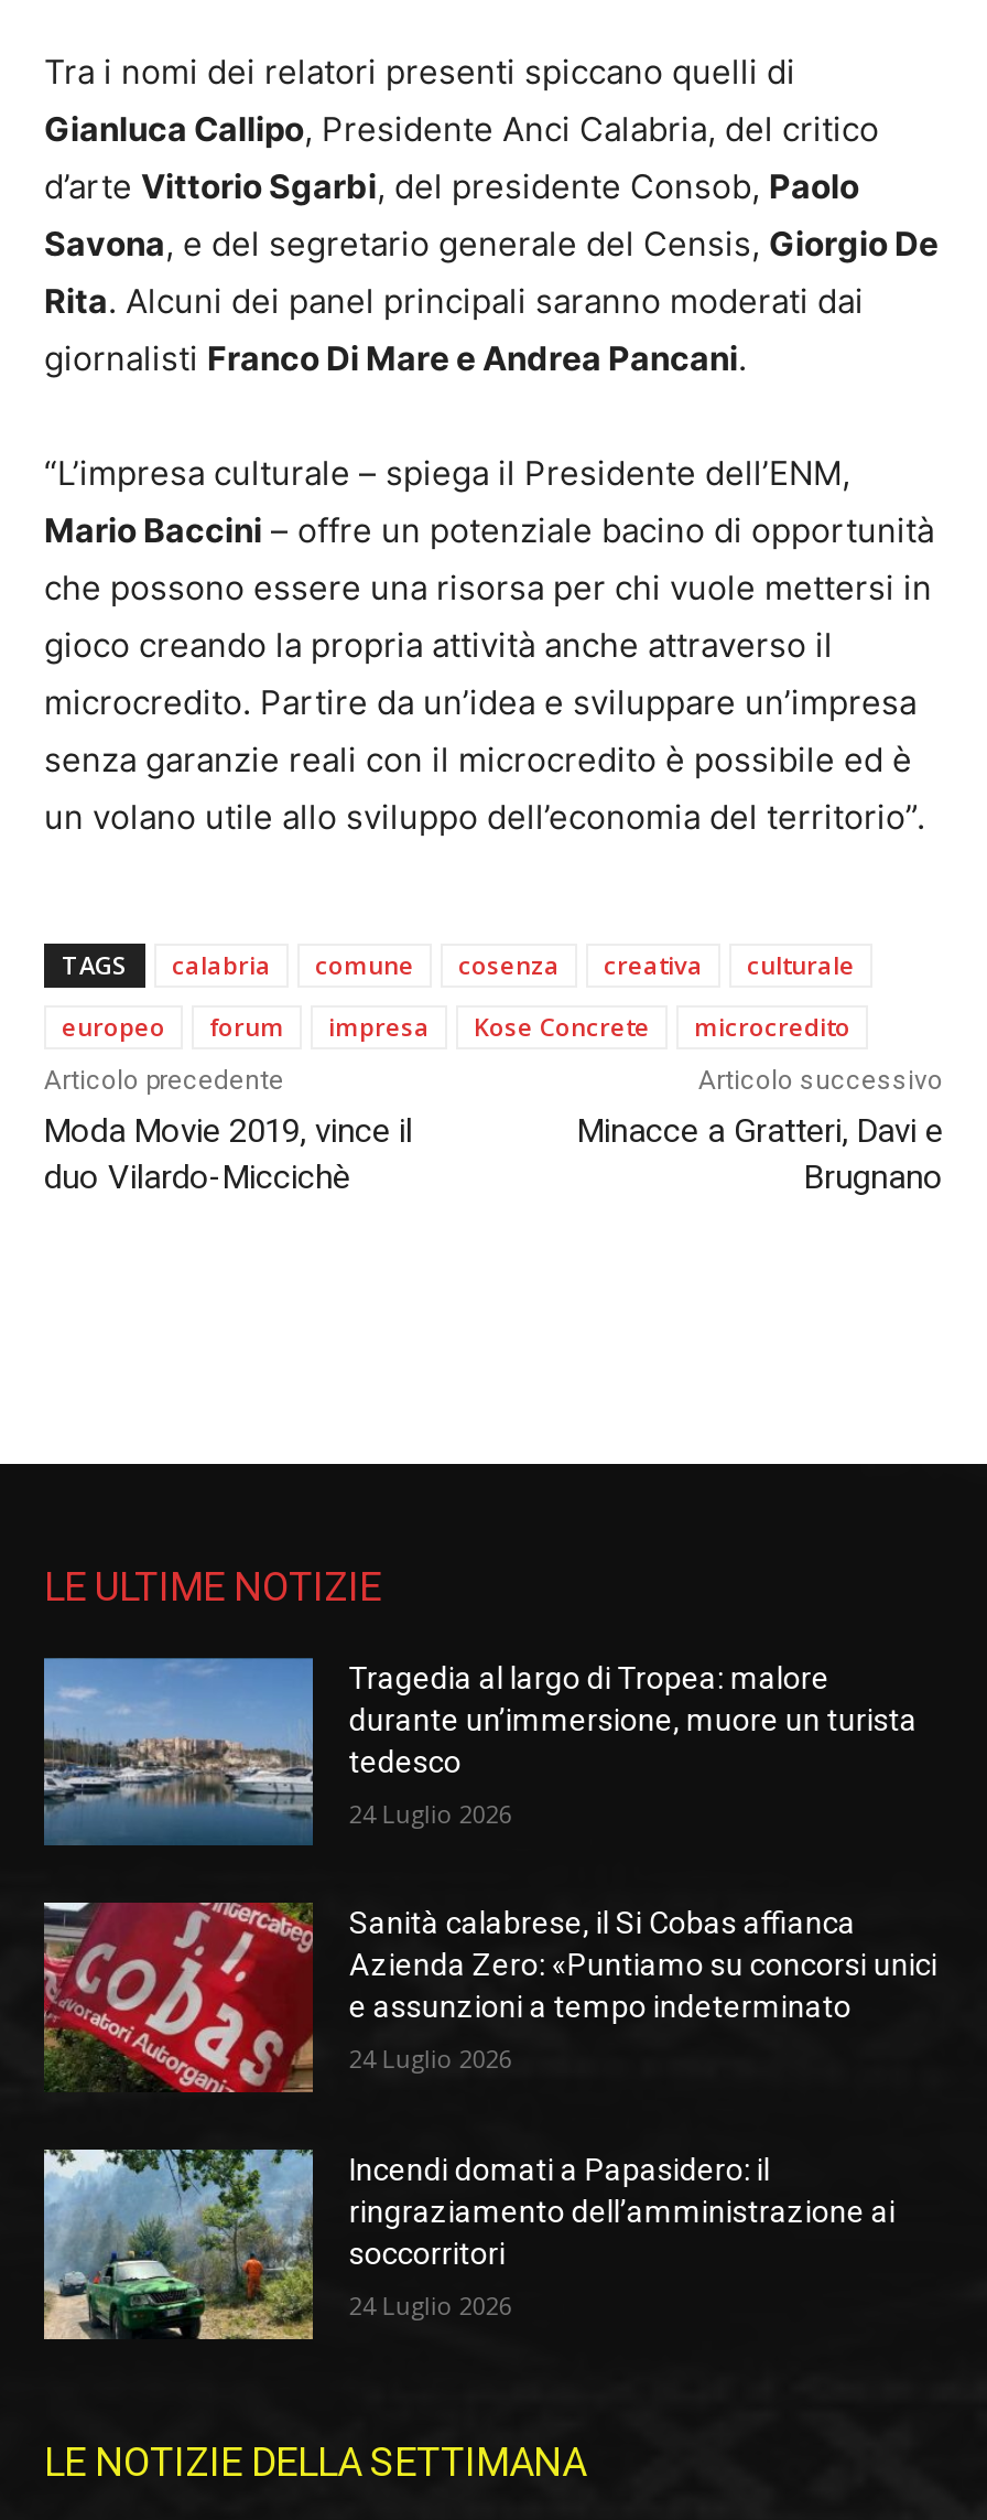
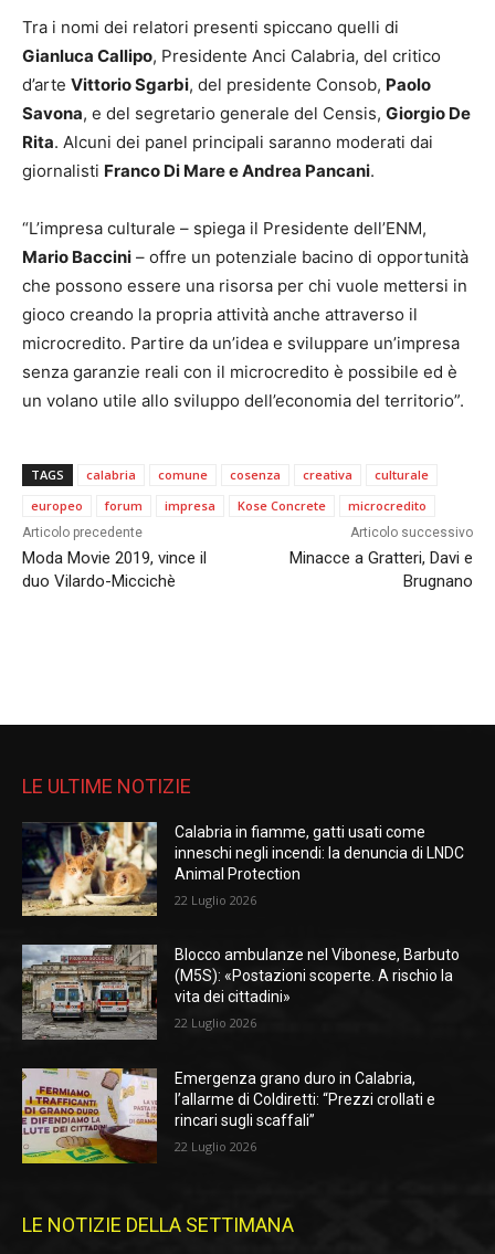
- [image]
- Tragedia al largo di Tropea: malore
- durante un’immersione, muore un turista
- tedesco
+ [image]
+ Calabria in fiamme, gatti usati come
+ inneschi negli incendi: la denuncia di LNDC
+ Animal Protection

- 24 Luglio 2026
+ 22 Luglio 2026

- [image]
- Sanità calabrese, il Si Cobas affianca
- Azienda Zero: «Puntiamo su concorsi unici
- e assunzioni a tempo indeterminato
+ [image]
+ Blocco ambulanze nel Vibonese, Barbuto
+ (M5S): «Postazioni scoperte. A rischio la
+ vita dei cittadini»

- 24 Luglio 2026
+ 22 Luglio 2026

- [image]
- Incendi domati a Papasidero: il
- ringraziamento dell’amministrazione ai
- soccorritori
+ [image]
+ Emergenza grano duro in Calabria,
+ l’allarme di Coldiretti: “Prezzi crollati e
+ rincari sugli scaffali”

- 24 Luglio 2026
+ 22 Luglio 2026
